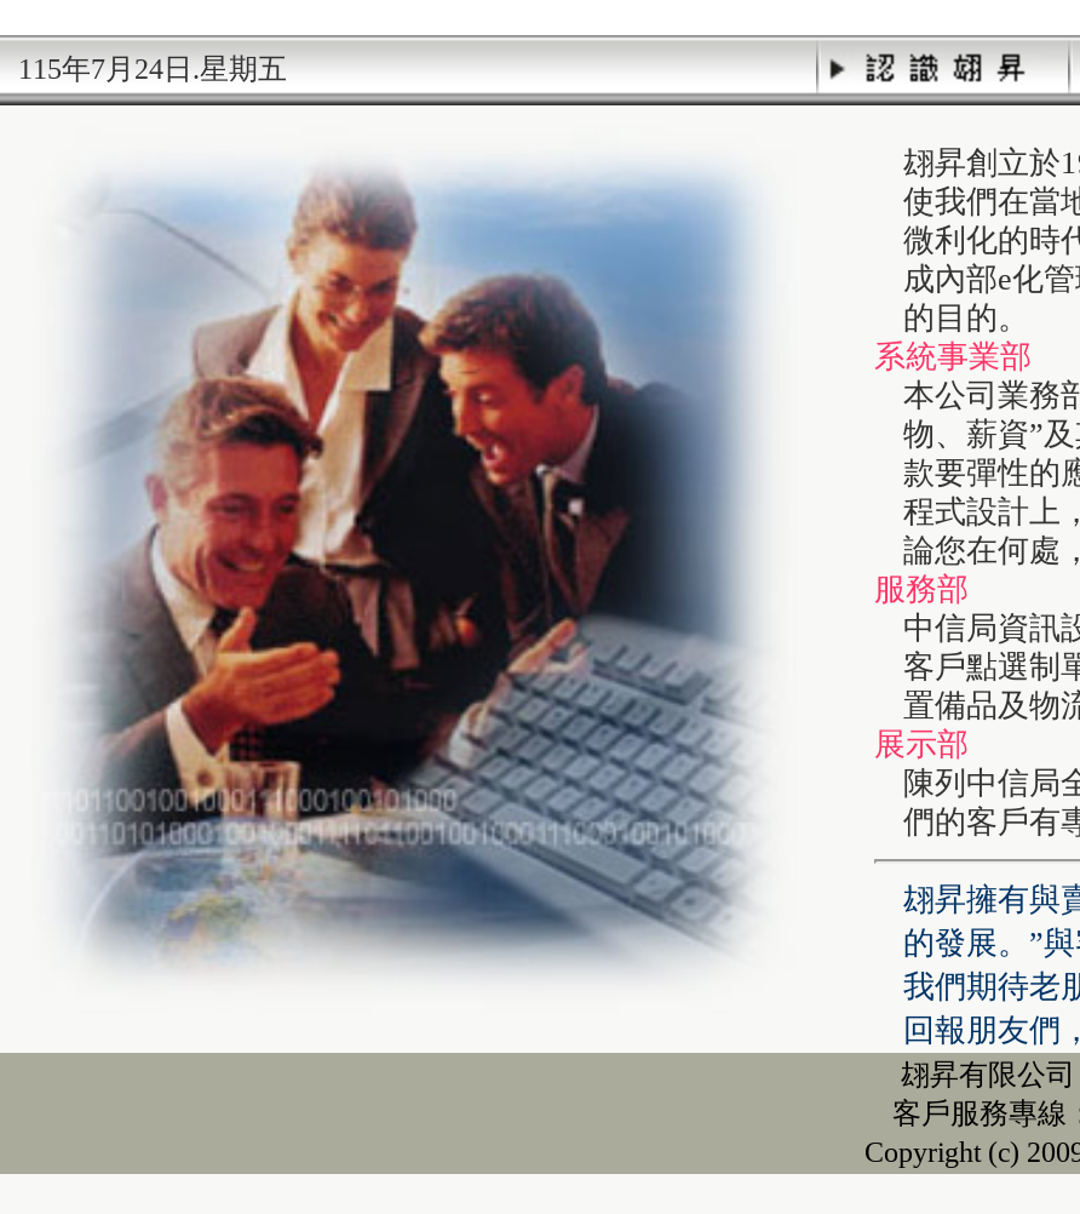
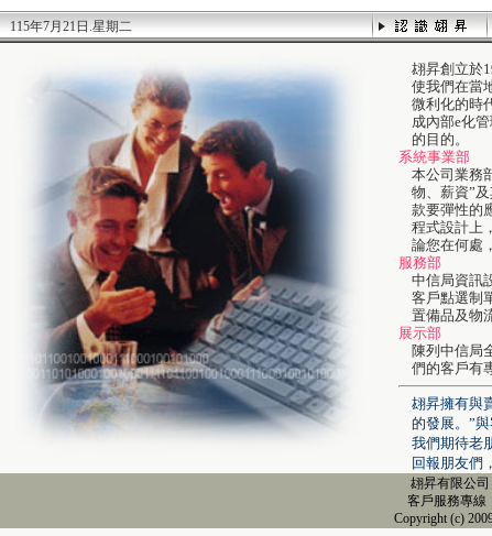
- 115年7月24日.星期五
+ 115年7月21日.星期二
